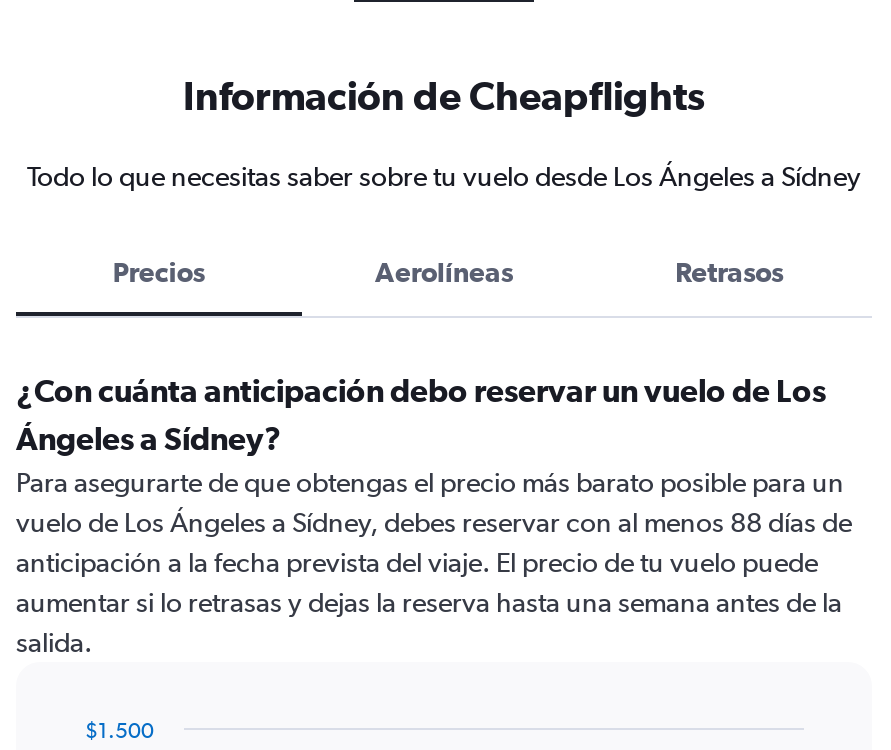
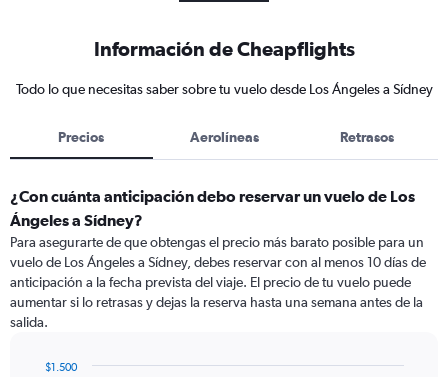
- vuelo de Los Ángeles a Sídney, debes reservar con al menos 88 días de
+ vuelo de Los Ángeles a Sídney, debes reservar con al menos 10 días de
